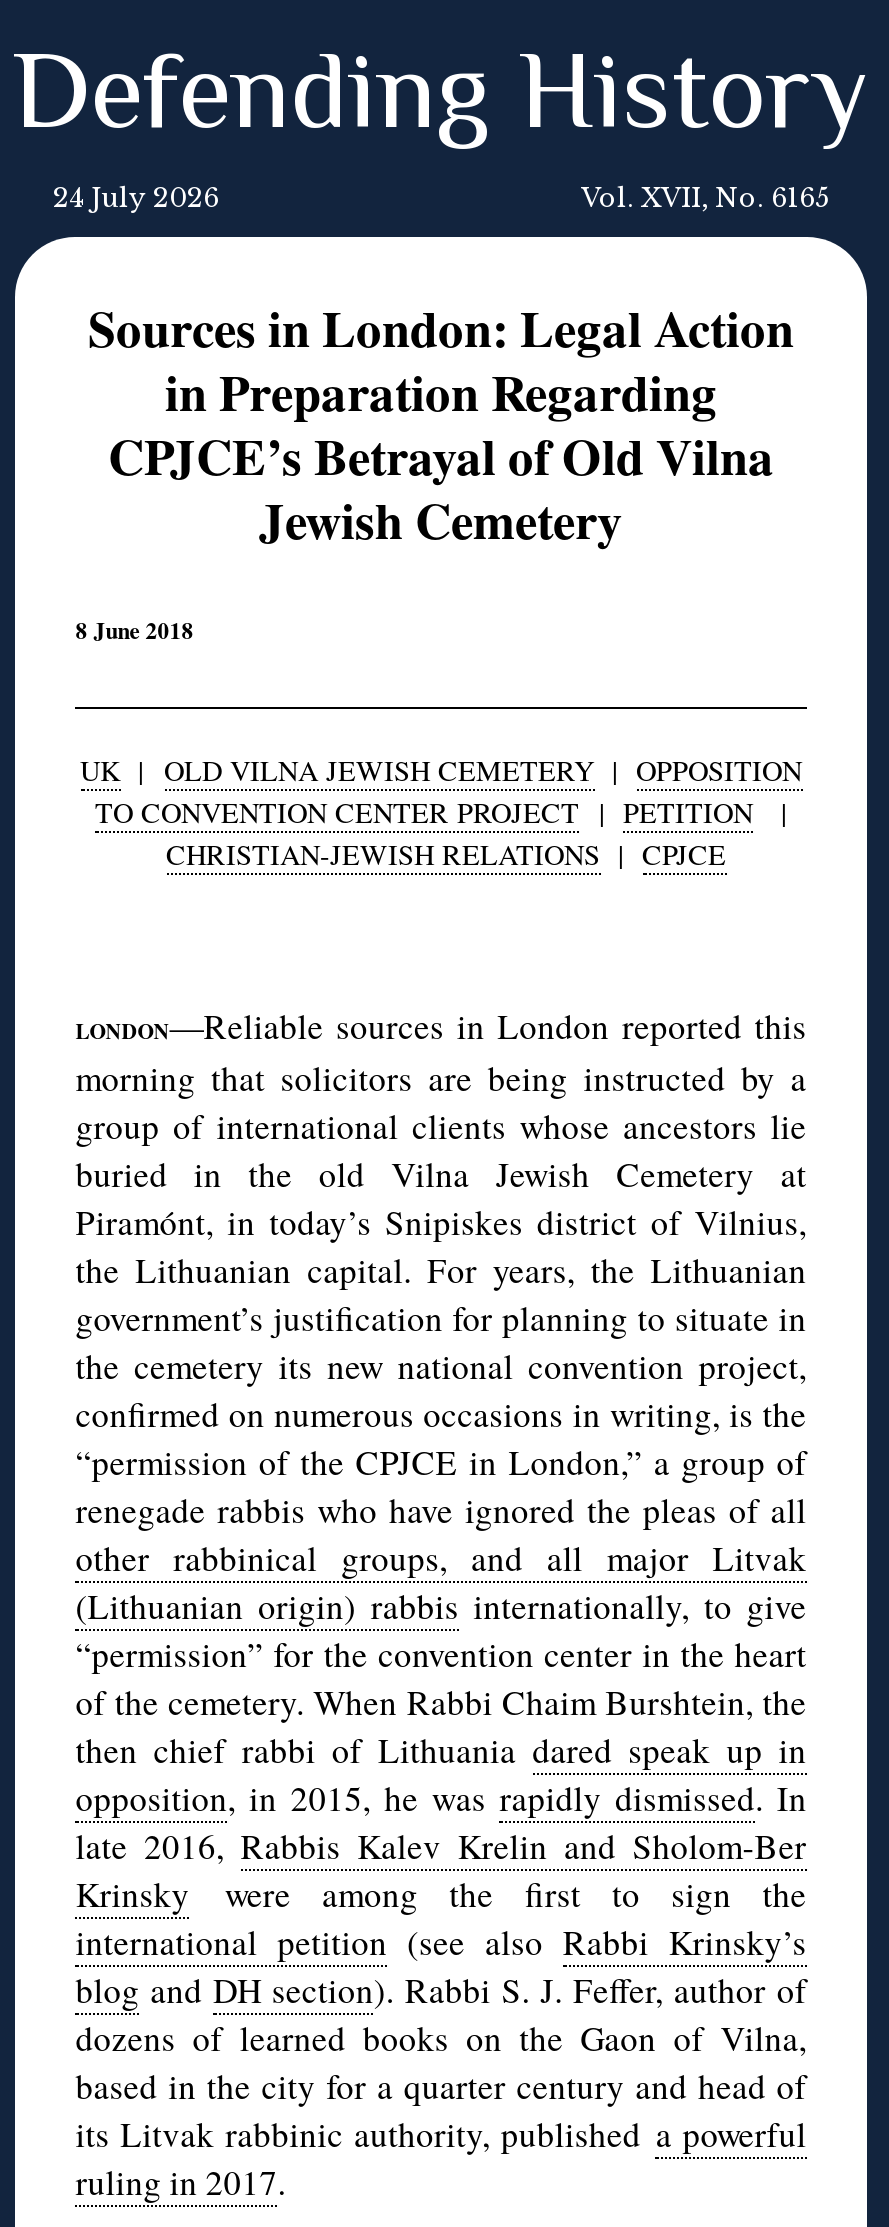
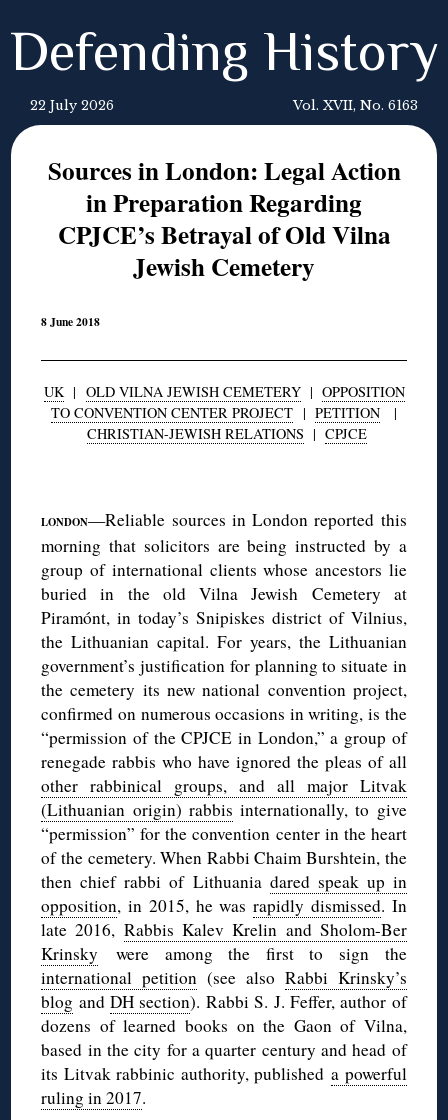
- 24 July 2026
+ 22 July 2026

- Vol. XVII, No. 6165
+ Vol. XVII, No. 6163
